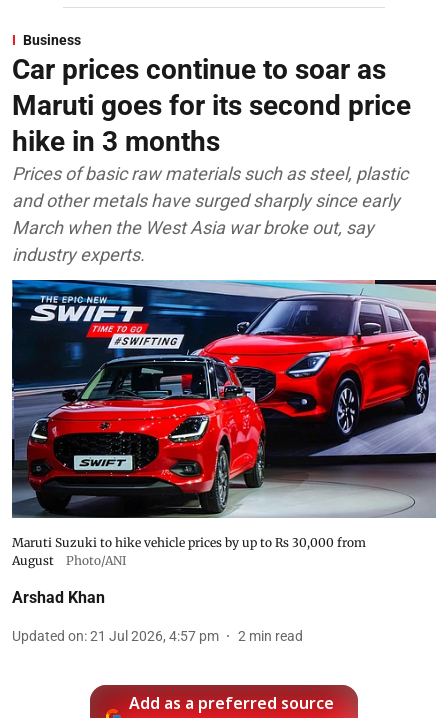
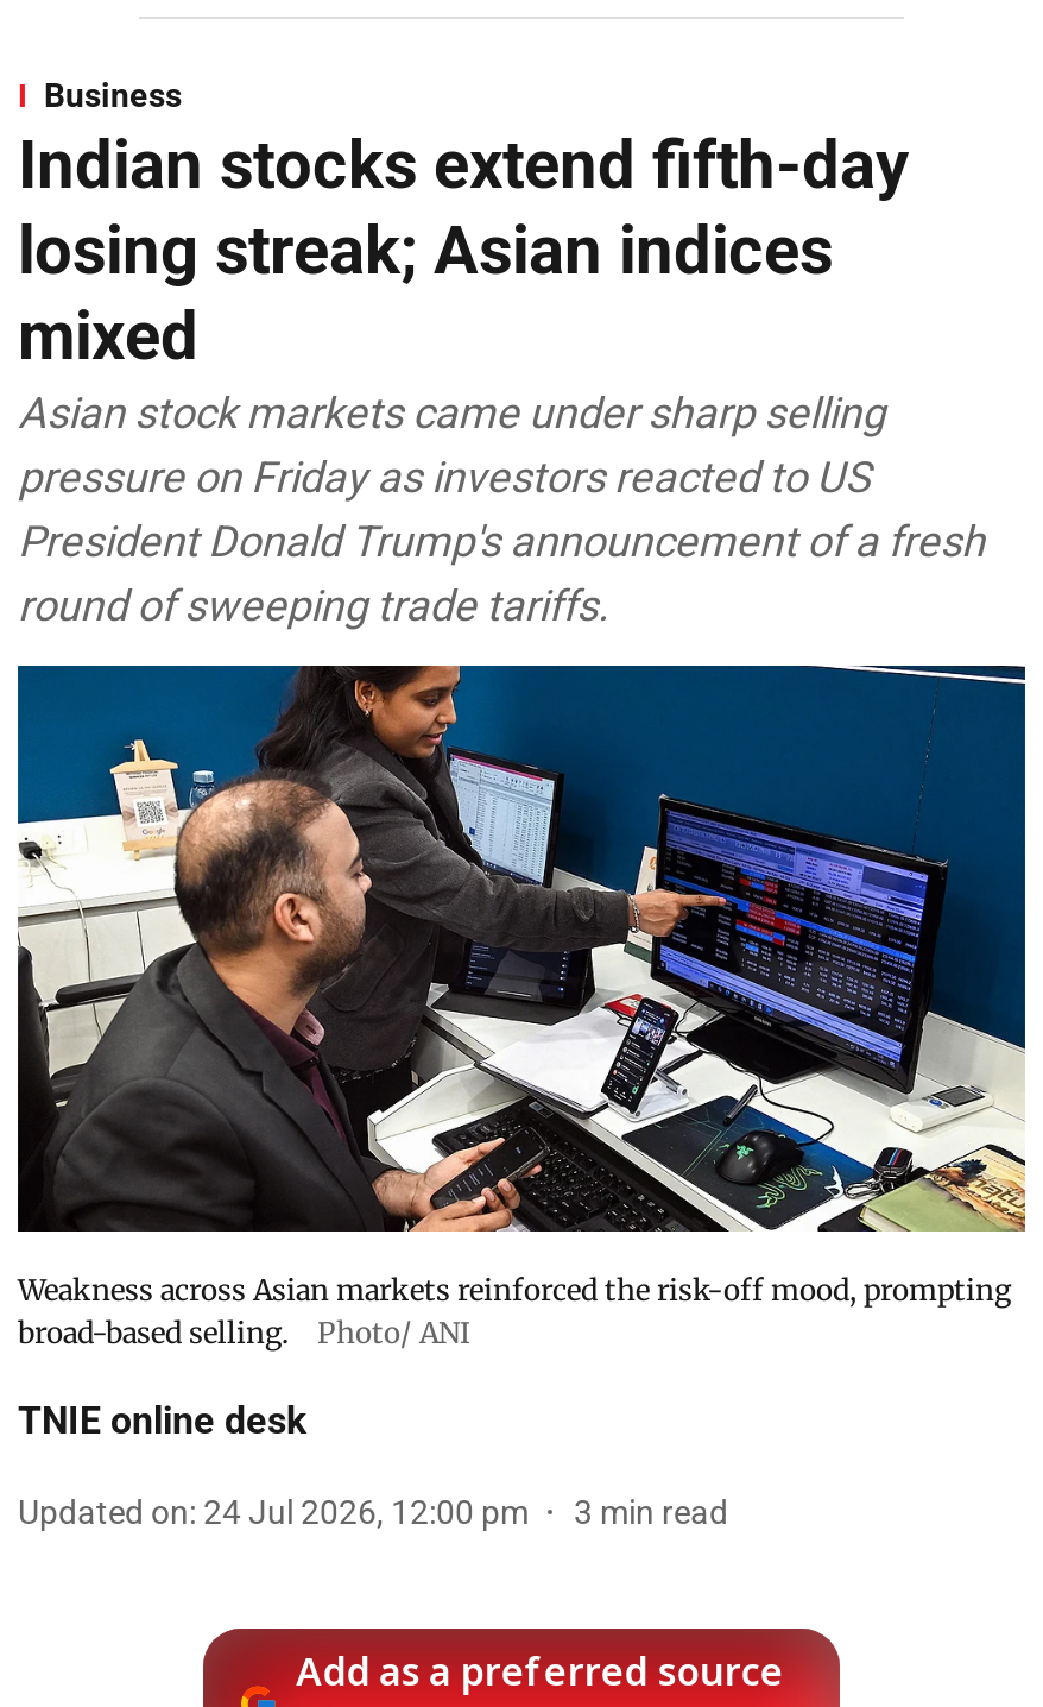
- Car prices continue to soar as
- Maruti goes for its second price
- hike in 3 months
- Prices of basic raw materials such as steel, plastic
- and other metals have surged sharply since early
- March when the West Asia war broke out, say
- industry experts.
+ Indian stocks extend fifth-day
+ losing streak; Asian indices
+ mixed
+ Asian stock markets came under sharp selling
+ pressure on Friday as investors reacted to US
+ President Donald Trump's announcement of a fresh
+ round of sweeping trade tariffs.

- [image]
- Maruti Suzuki to hike vehicle prices by up to Rs 30,000 from
- August
- Photo/ANI
+ [image]
+ Weakness across Asian markets reinforced the risk-off mood, prompting
+ broad-based selling.
+ Photo/ ANI

- Arshad Khan
+ TNIE online desk

- Updated on: 21 Jul 2026, 4:57 pm
- 2 min read
+ Updated on: 24 Jul 2026, 12:00 pm
+ 3 min read
